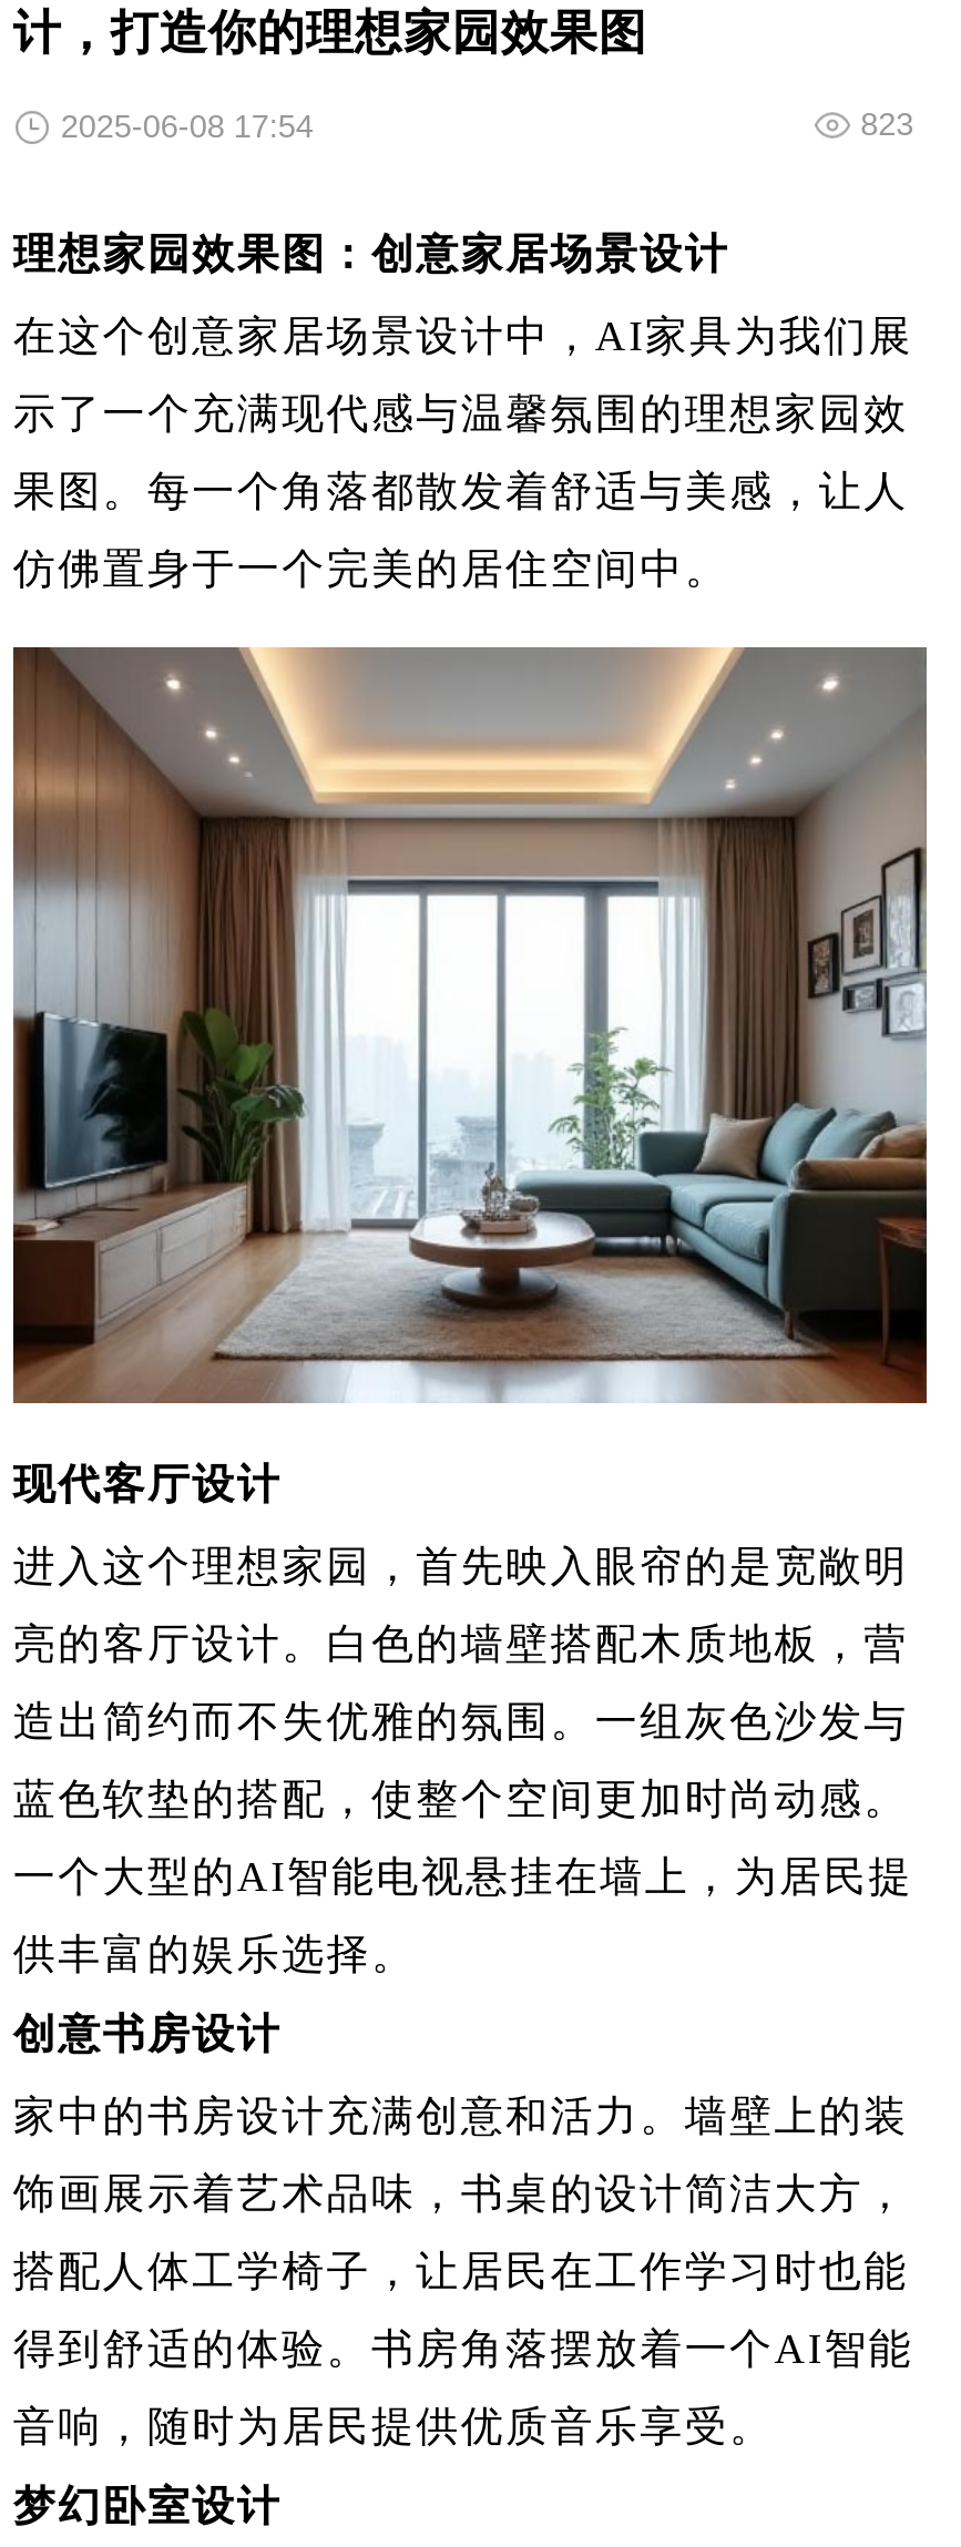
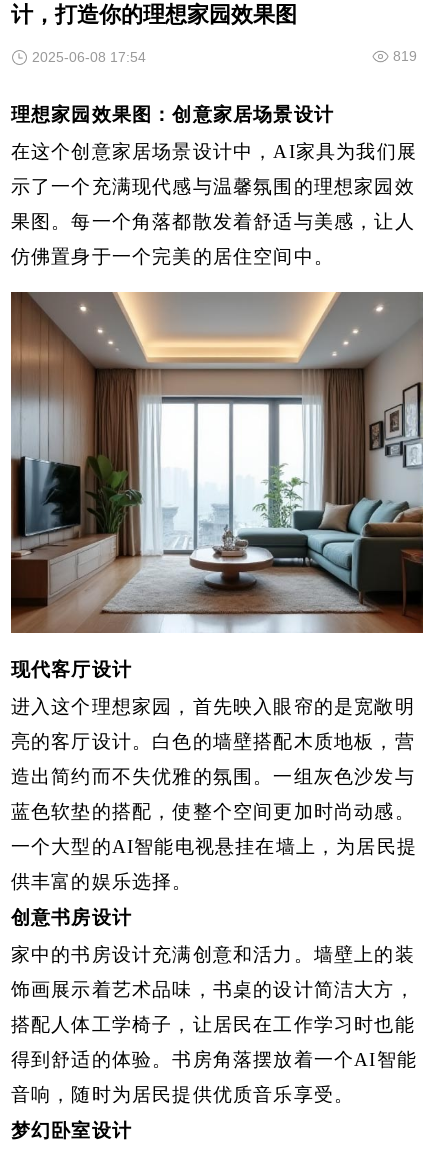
- 823
+ 819
